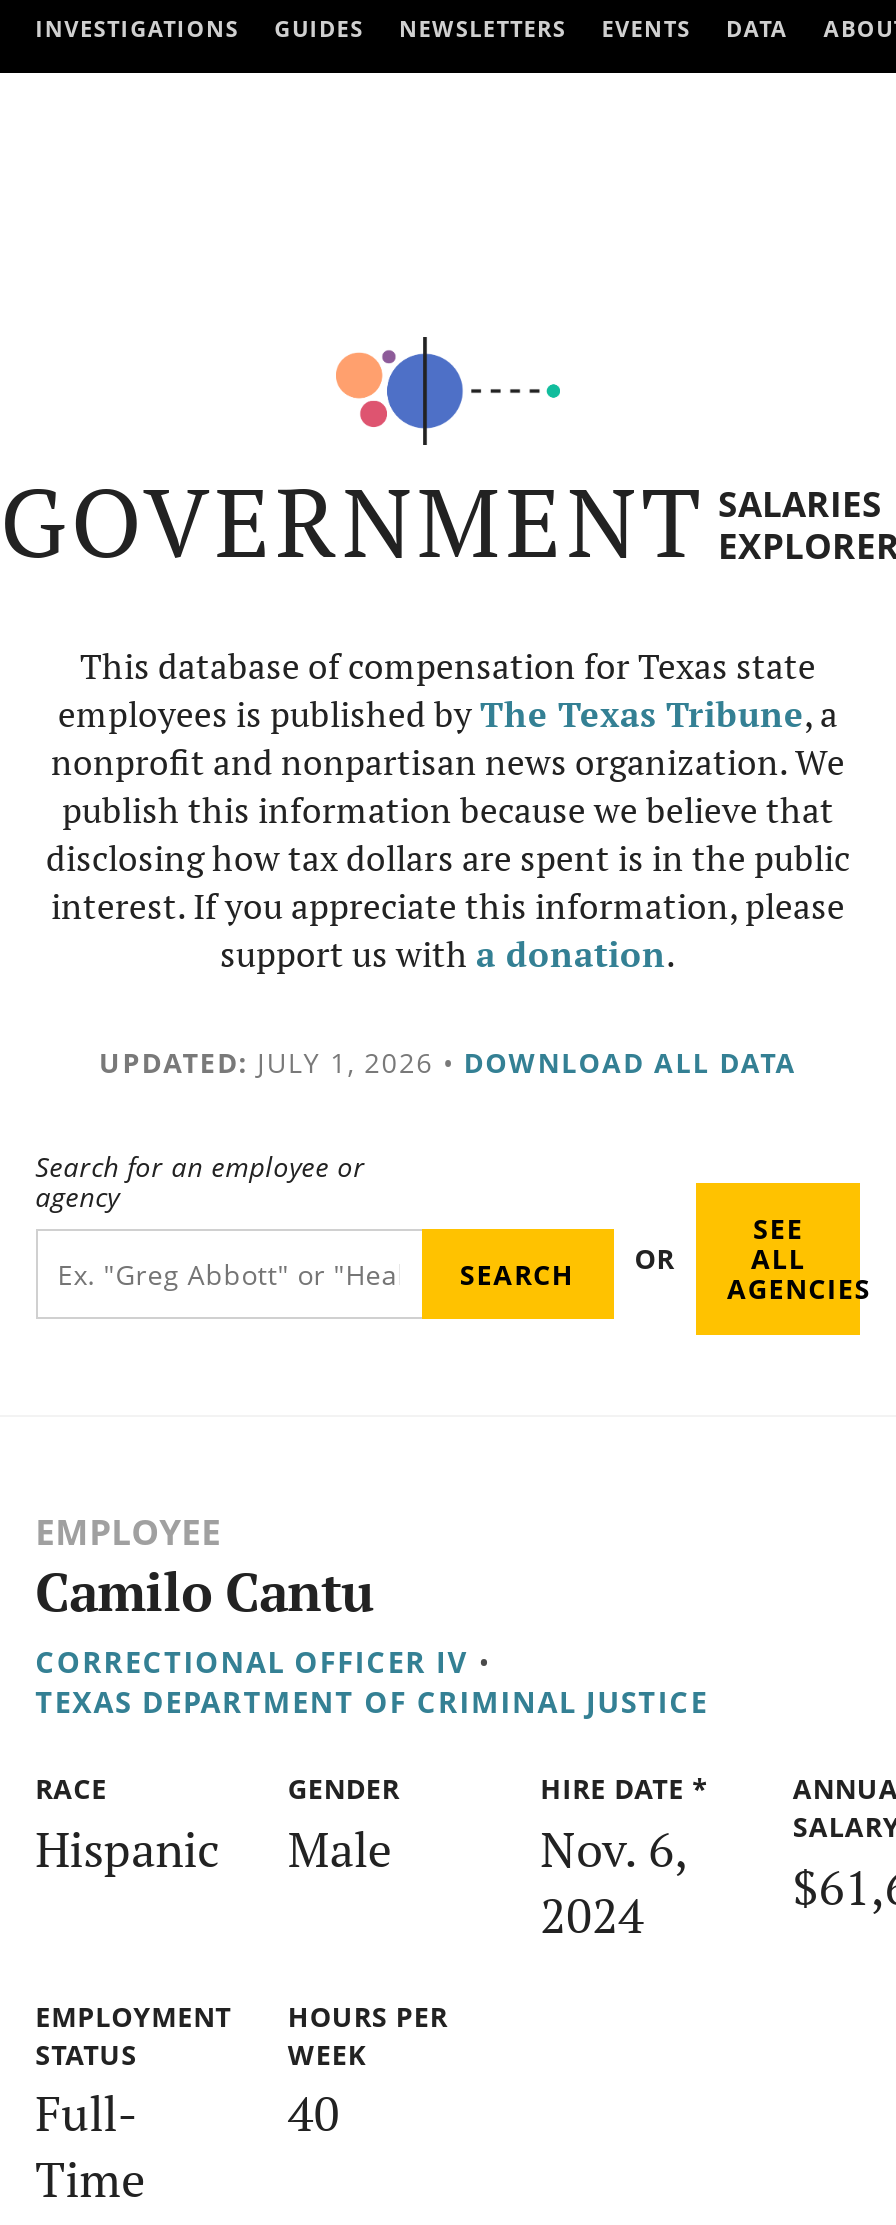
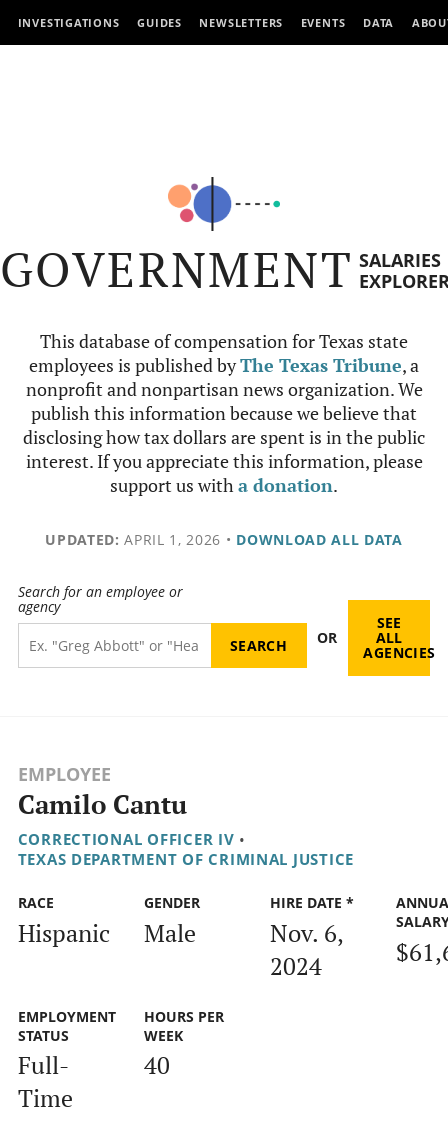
- UPDATED: JULY 1, 2026 • DOWNLOAD ALL DATA
+ UPDATED: APRIL 1, 2026 • DOWNLOAD ALL DATA
